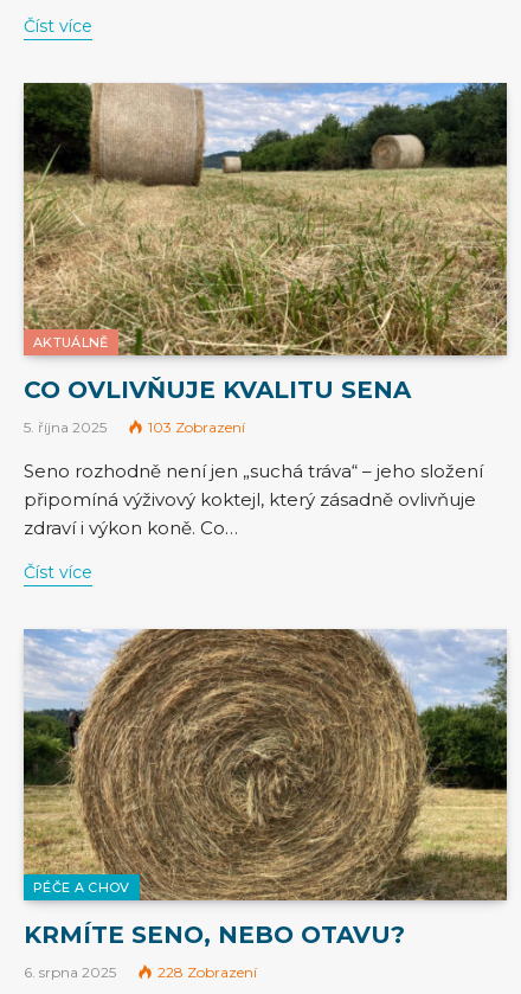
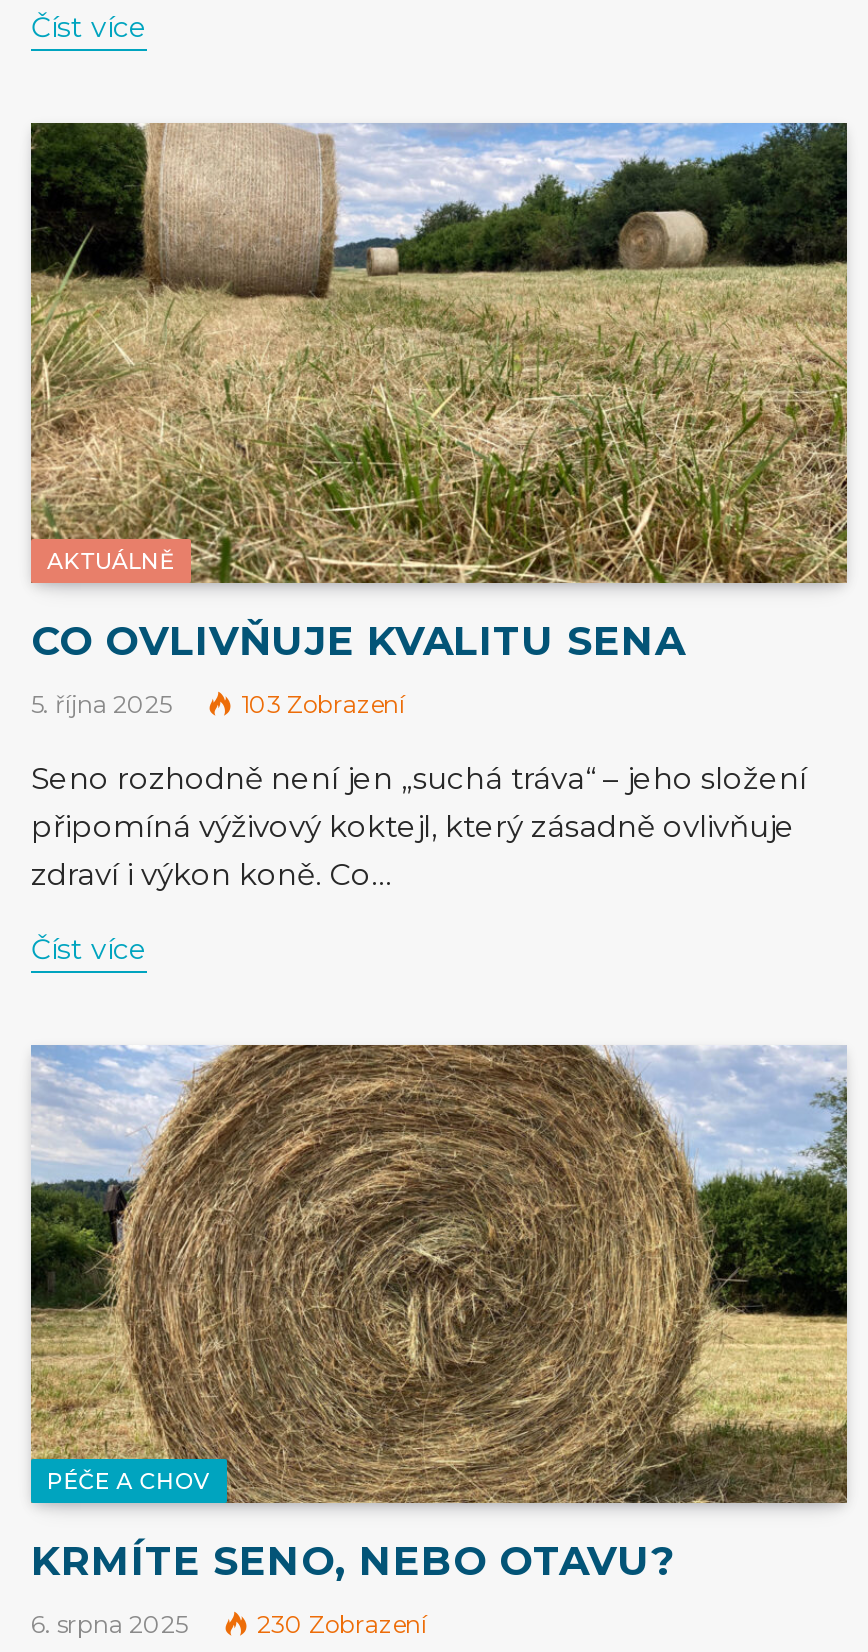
- 228 Zobrazení
+ 230 Zobrazení
